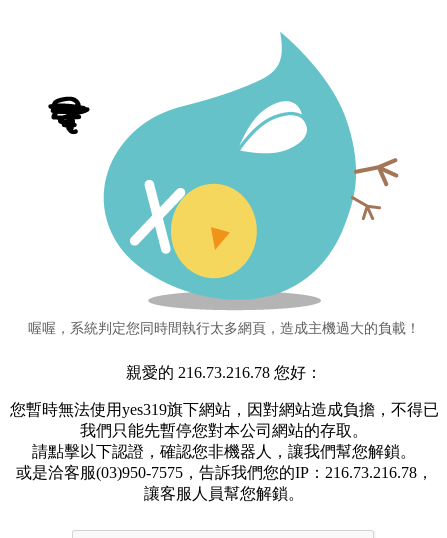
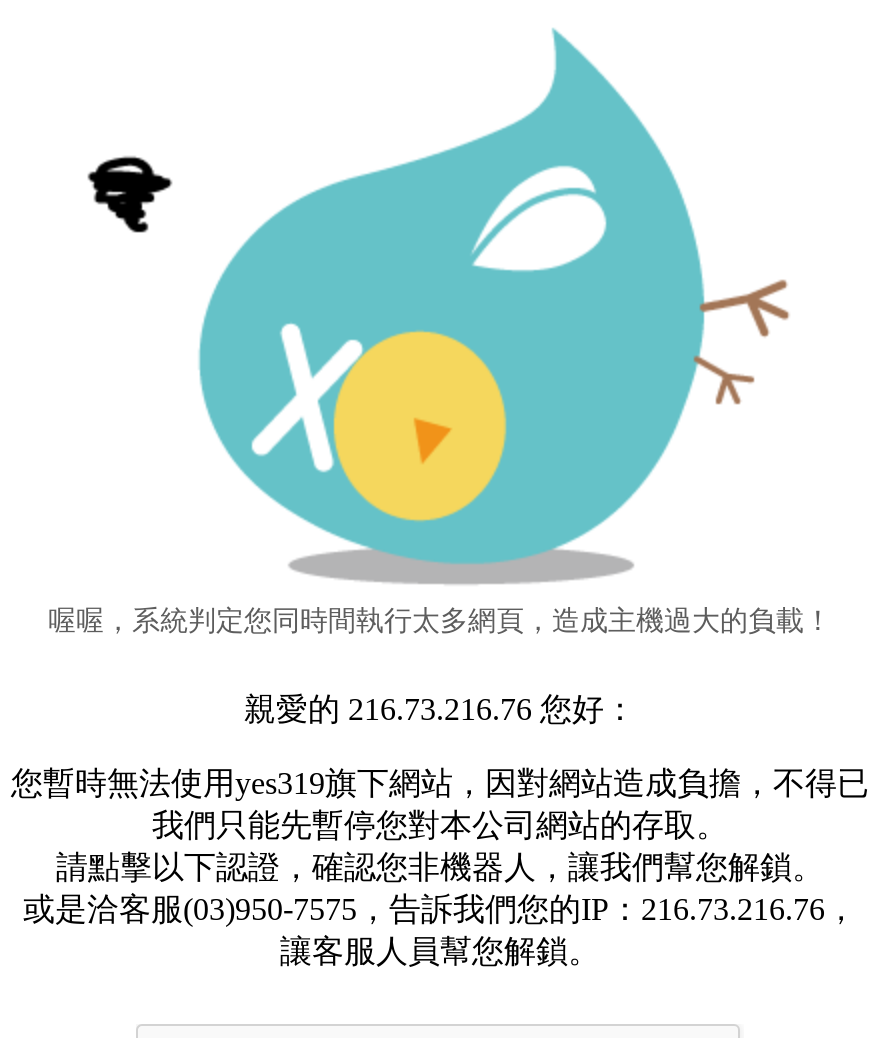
- 親愛的 216.73.216.78 您好：
+ 親愛的 216.73.216.76 您好：

- 或是洽客服(03)950-7575，告訴我們您的IP：216.73.216.78，
+ 或是洽客服(03)950-7575，告訴我們您的IP：216.73.216.76，
